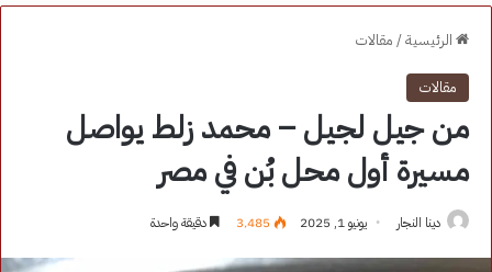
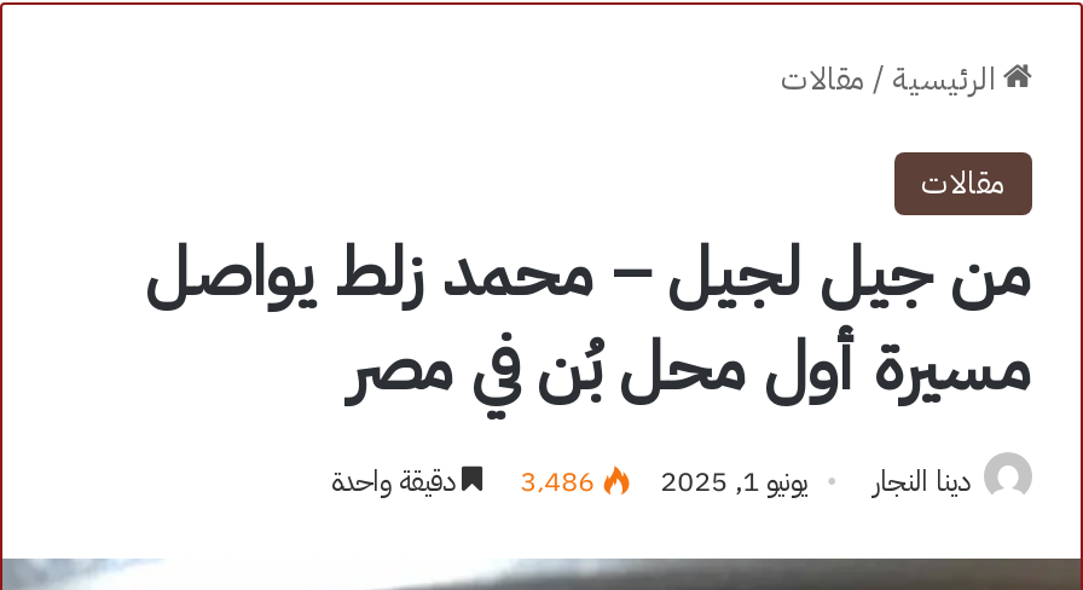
- 3٬485 دقيقة واحدة
+ 3٬486 دقيقة واحدة
